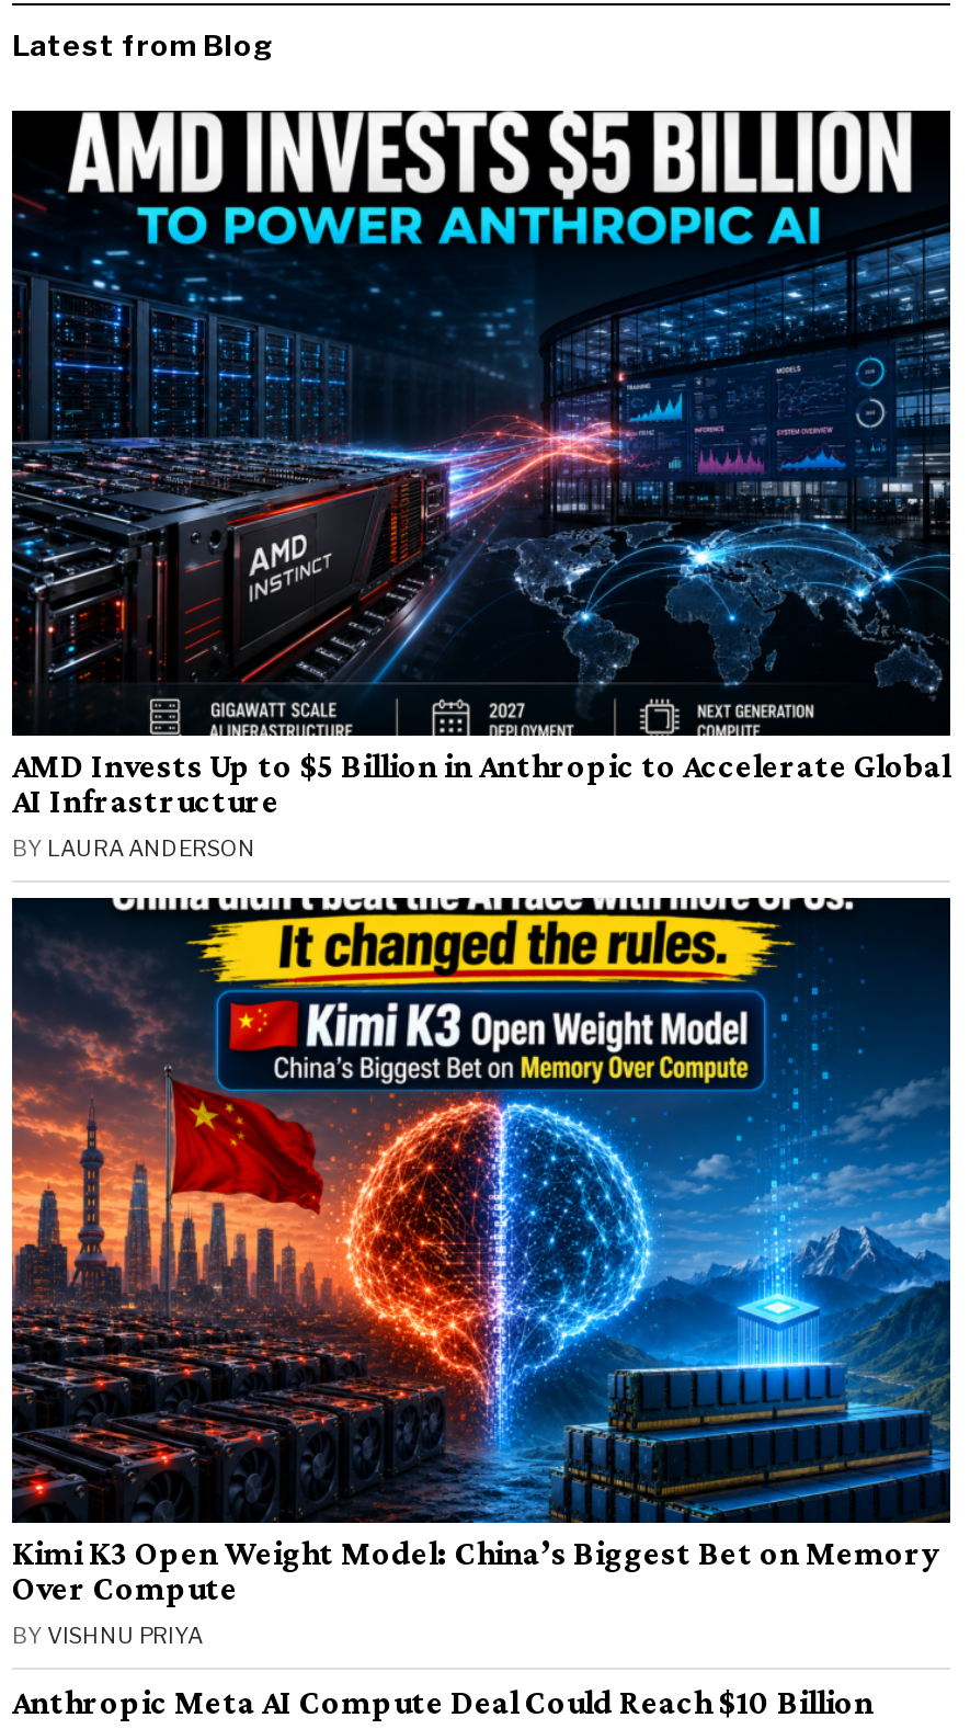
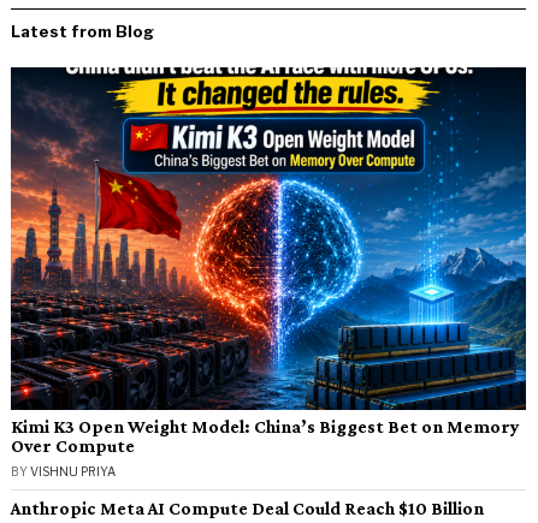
- [image]
- AMD Invests Up to $5 Billion in Anthropic to Accelerate Global
- AI Infrastructure
- BY LAURA ANDERSON
